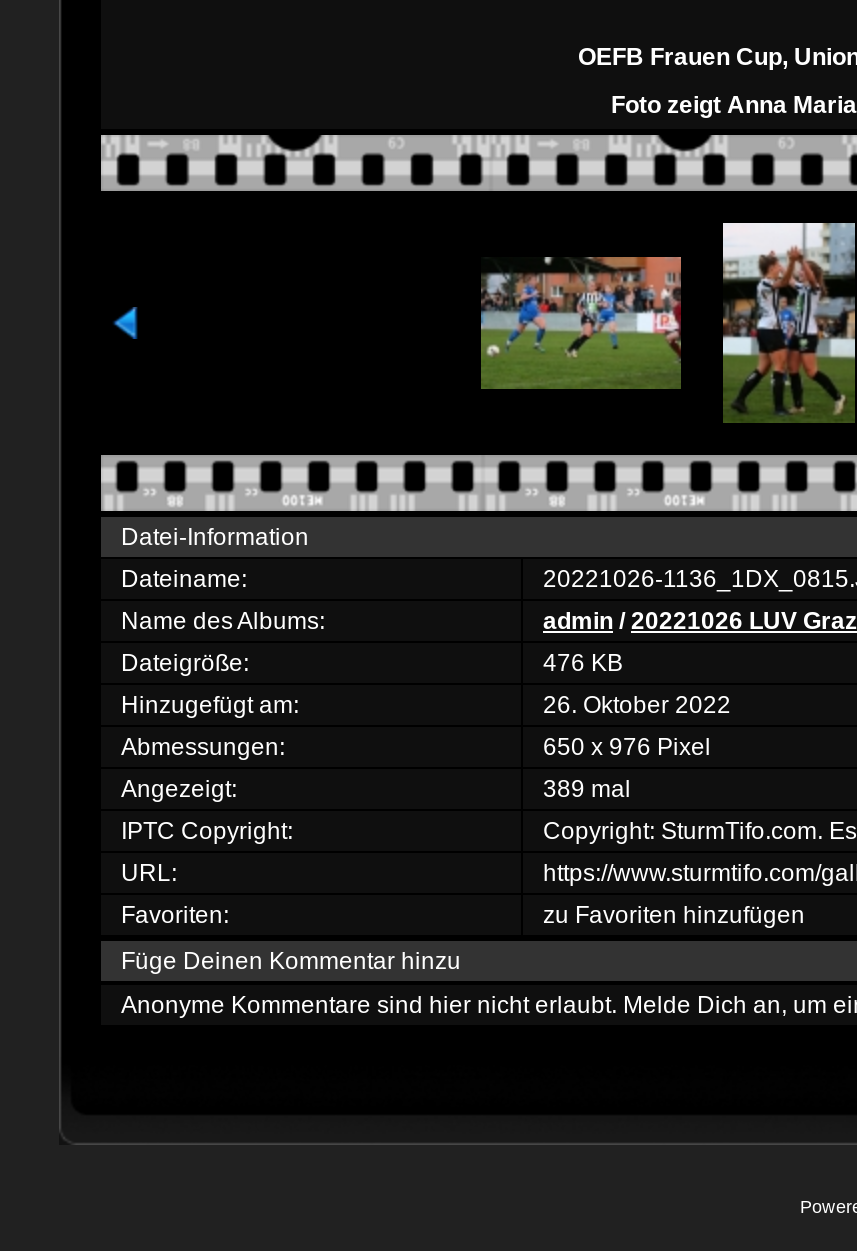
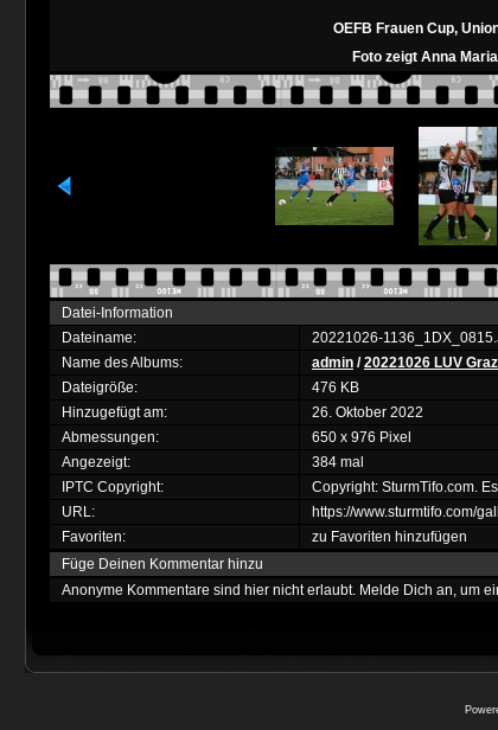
- 389 mal
+ 384 mal
